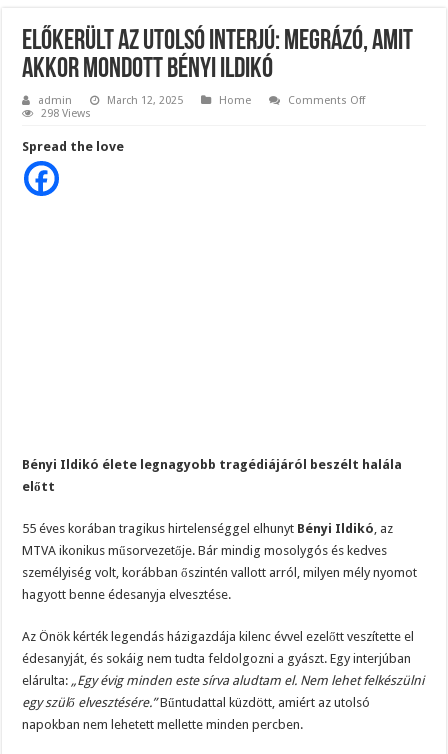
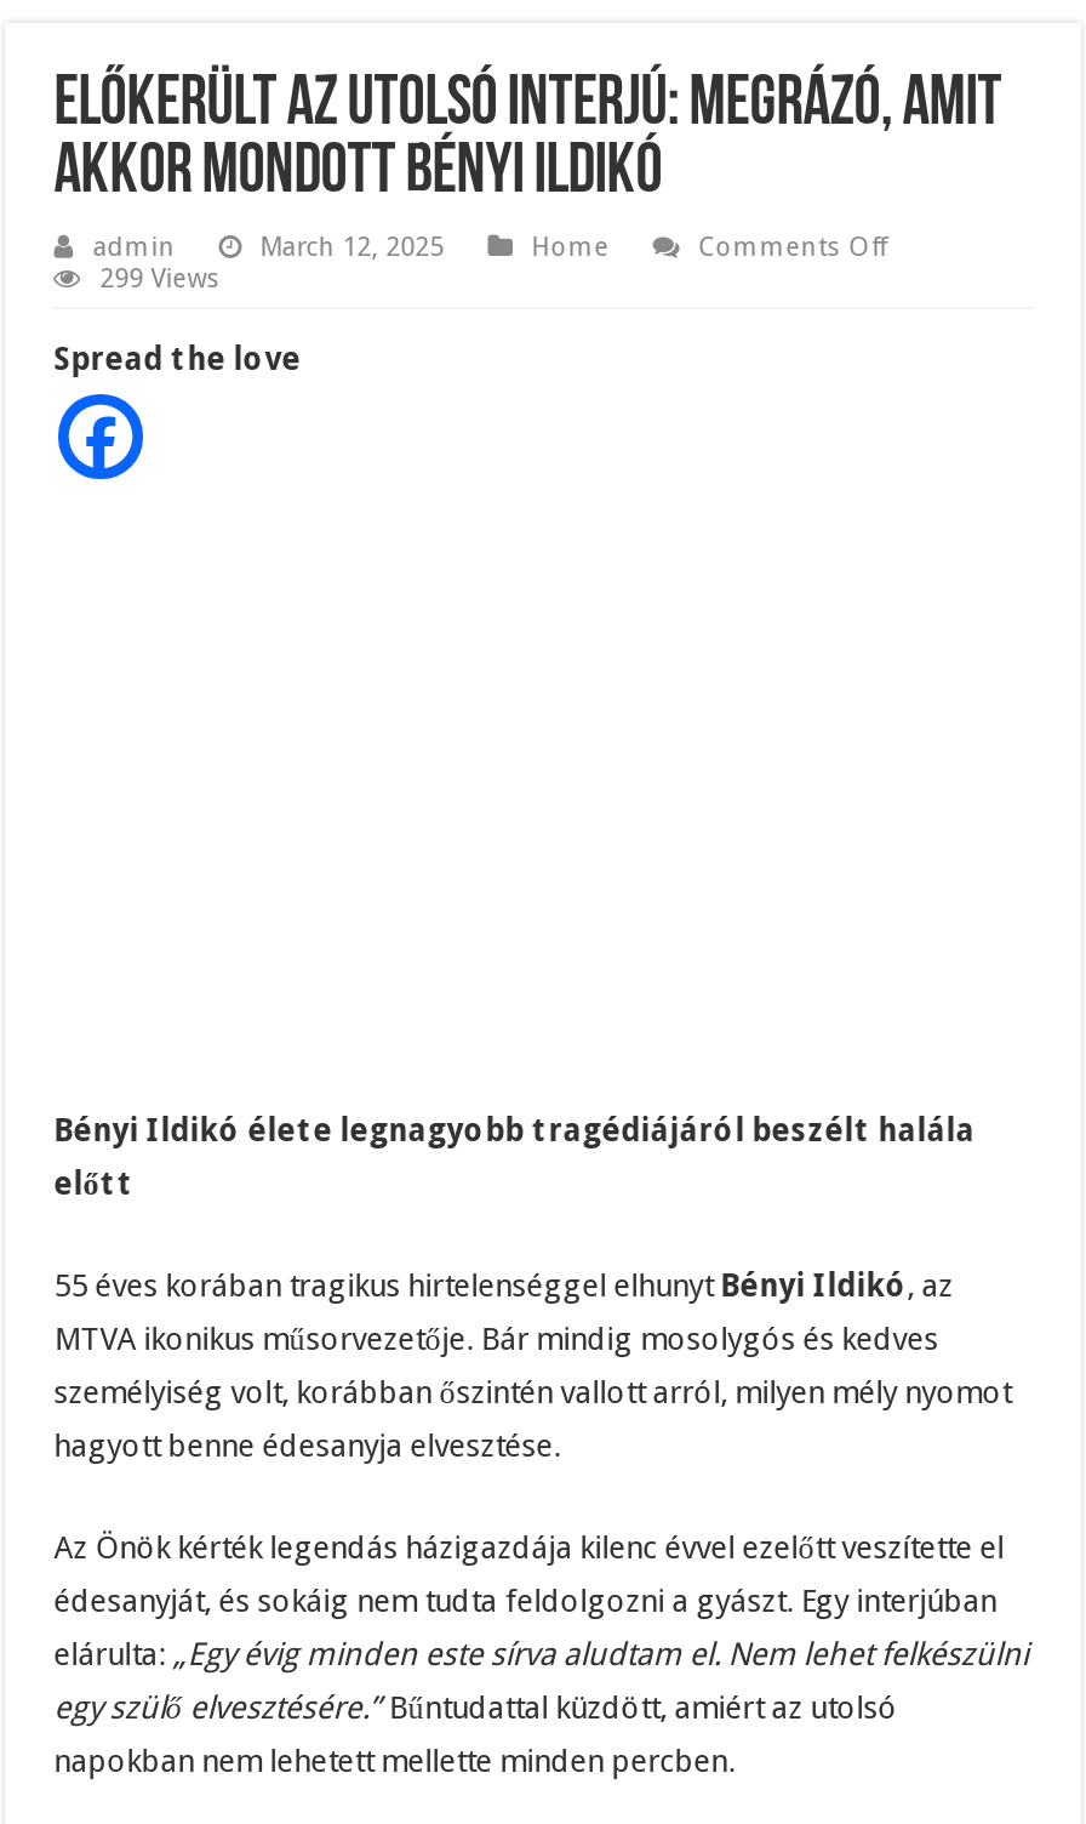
- 298 Views
+ 299 Views
